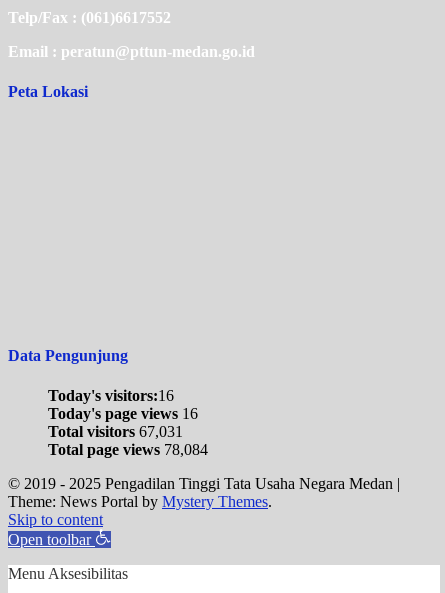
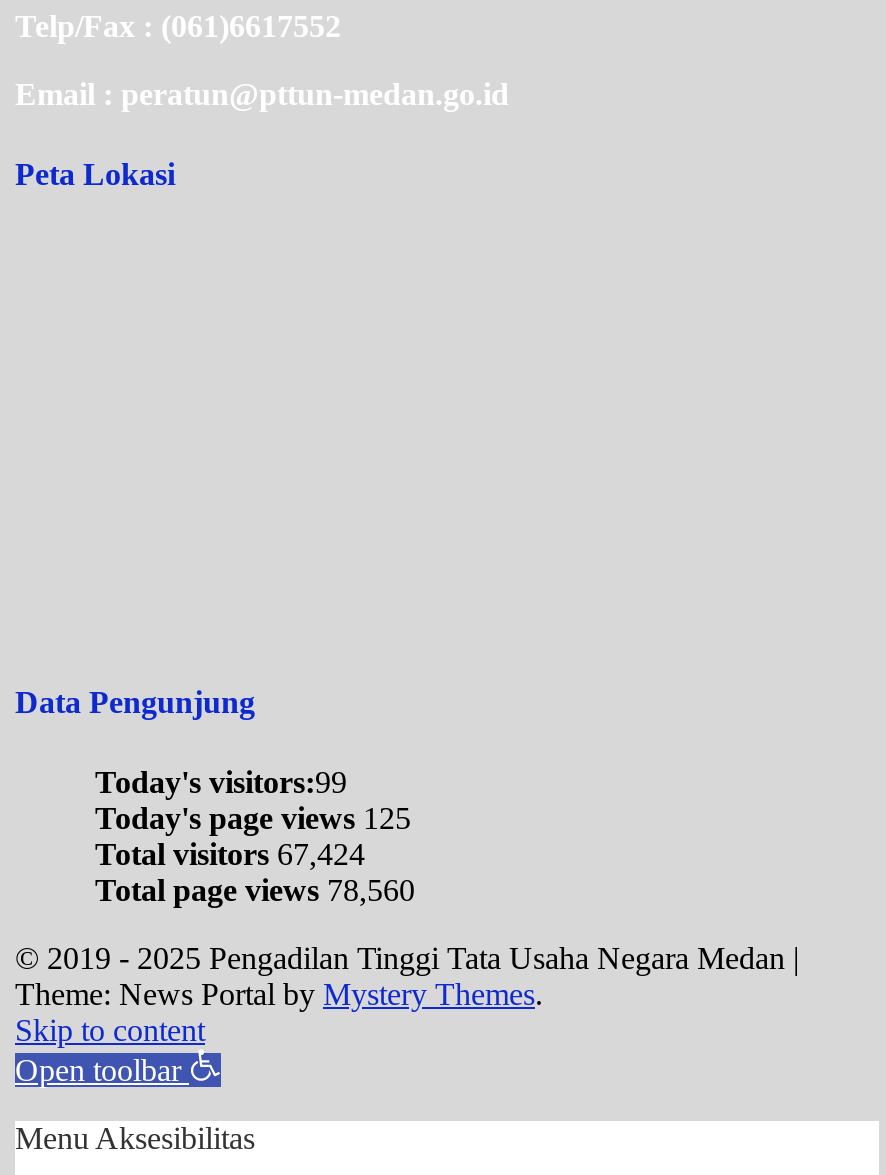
- Today's visitors:16
+ Today's visitors:99

- Today's page views 16
+ Today's page views 125

- Total visitors 67,031
+ Total visitors 67,424

- Total page views 78,084
+ Total page views 78,560
